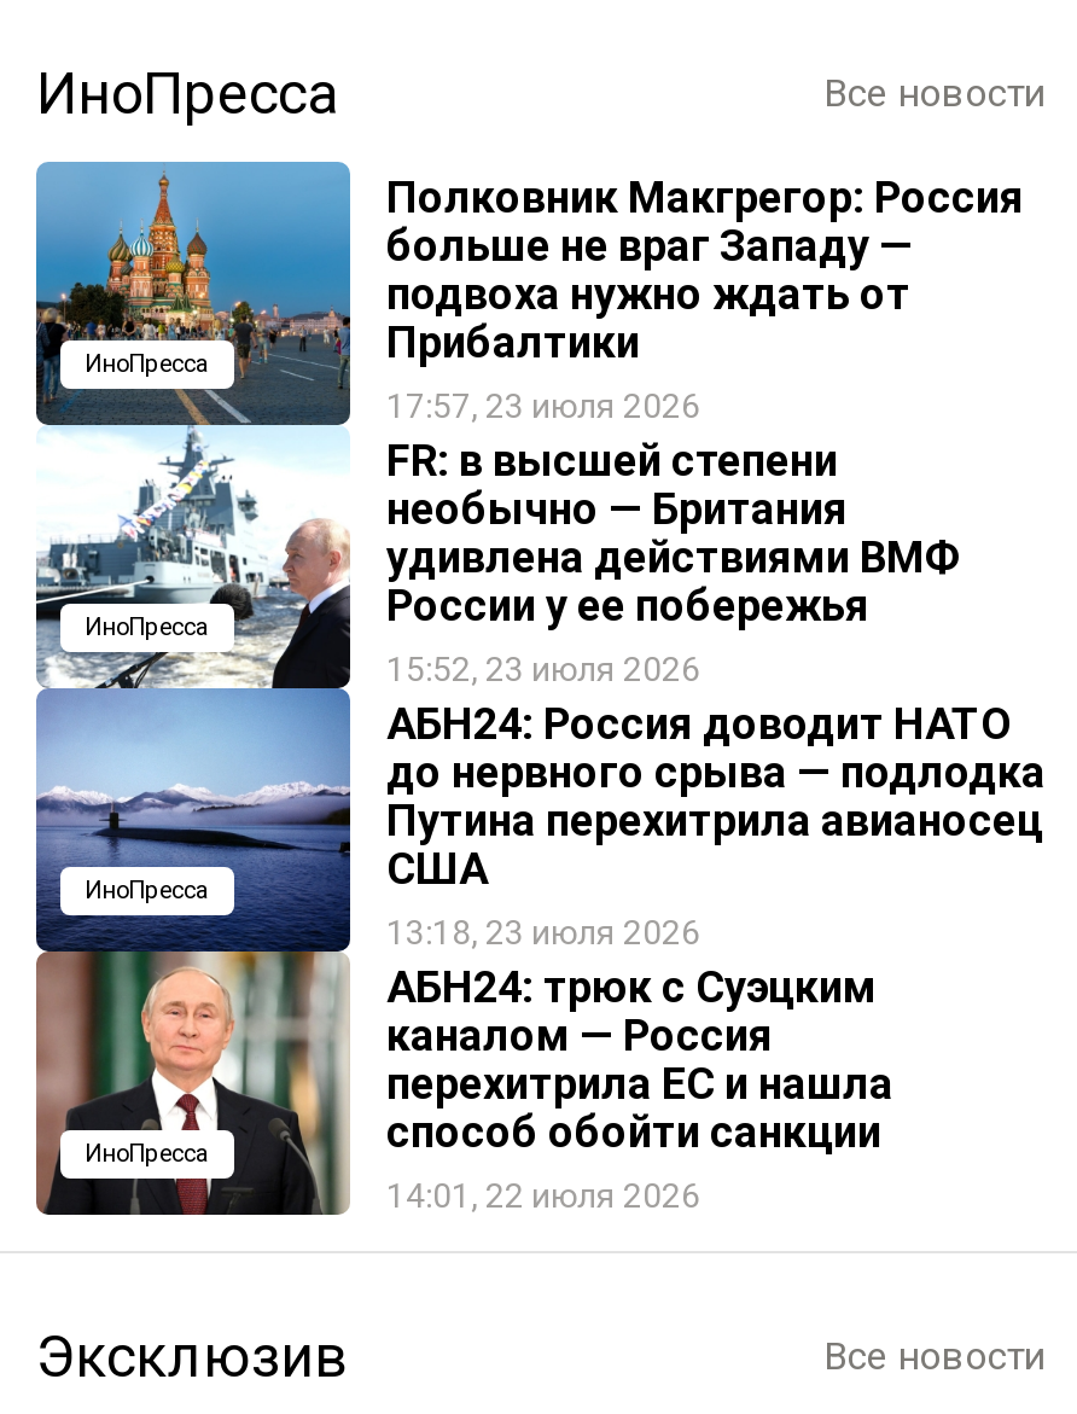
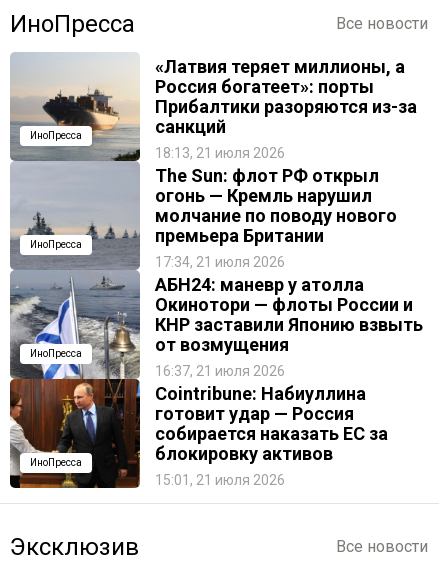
- [image]
- Полковник Макгрегор: Россия
- больше не враг Западу —
- подвоха нужно ждать от
- Прибалтики
- 17:57, 23 июля 2026
+ [image]
+ «Латвия теряет миллионы, а
+ Россия богатеет»: порты
+ Прибалтики разоряются из-за
+ санкций
+ 18:13, 21 июля 2026

- FR: в высшей степени
- необычно — Британия
- удивлена действиями ВМФ
- России у ее побережья
- 15:52, 23 июля 2026
+ The Sun: флот РФ открыл
+ огонь — Кремль нарушил
+ молчание по поводу нового
+ премьера Британии
+ 17:34, 21 июля 2026

- АБН24: Россия доводит НАТО
- до нервного срыва — подлодка
- Путина перехитрила авианосец
- США
- 13:18, 23 июля 2026
+ АБН24: маневр у атолла
+ Окинотори — флоты России и
+ КНР заставили Японию взвыть
+ от возмущения
+ 16:37, 21 июля 2026

- АБН24: трюк с Суэцким
- каналом — Россия
- перехитрила EC и нашла
- способ обойти санкции
- 14:01, 22 июля 2026
+ Cointribune: Набиуллина
+ готовит удар — Россия
+ собирается наказать EC за
+ блокировку активов
+ 15:01, 21 июля 2026
